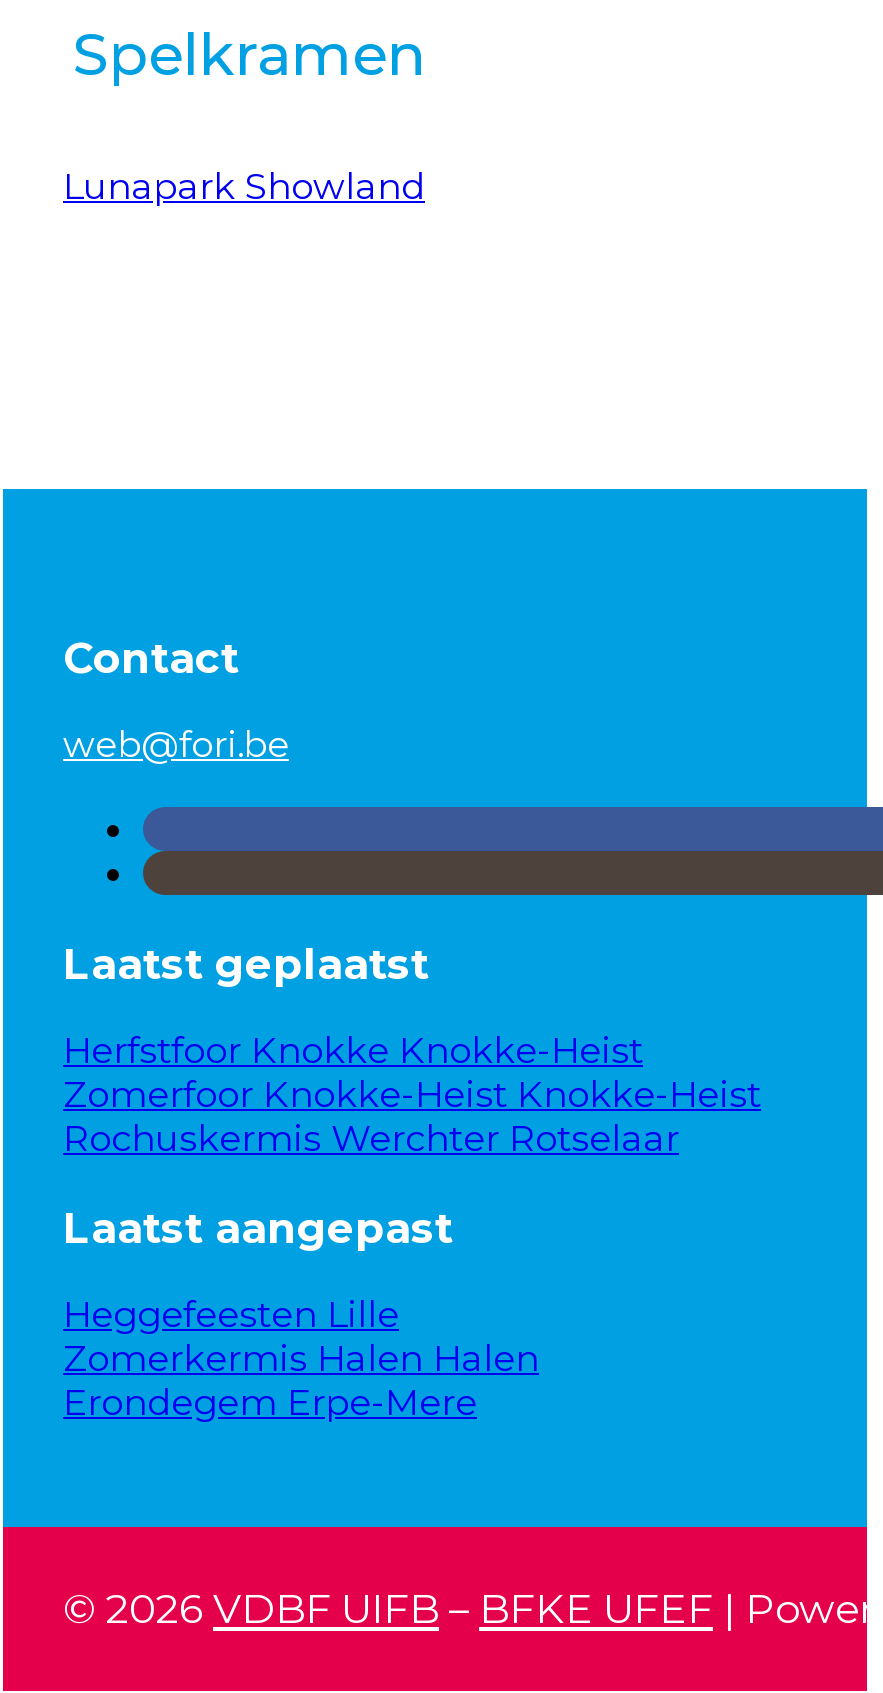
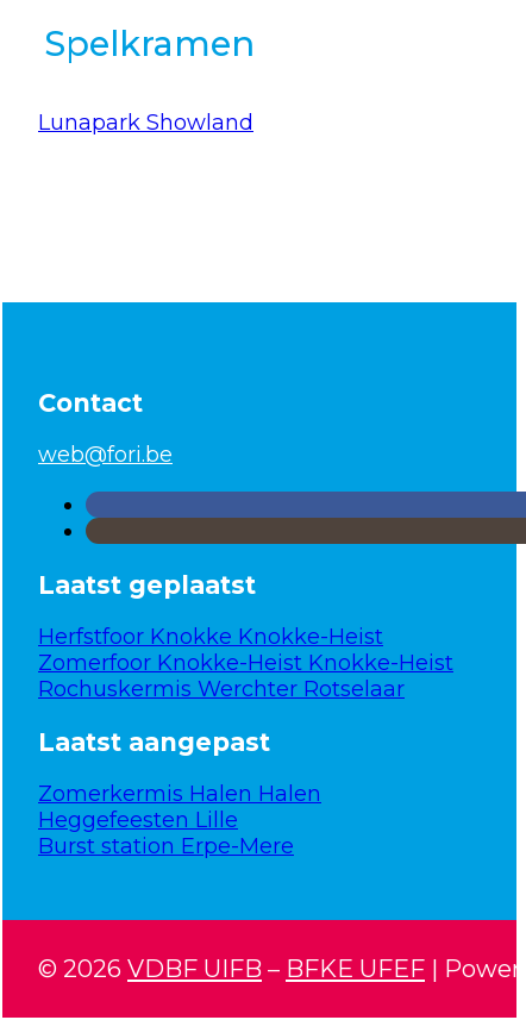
moved down: Heggefeesten Lille

moved up: Zomerkermis Halen Halen

- Erondegem Erpe-Mere
+ Burst station Erpe-Mere
